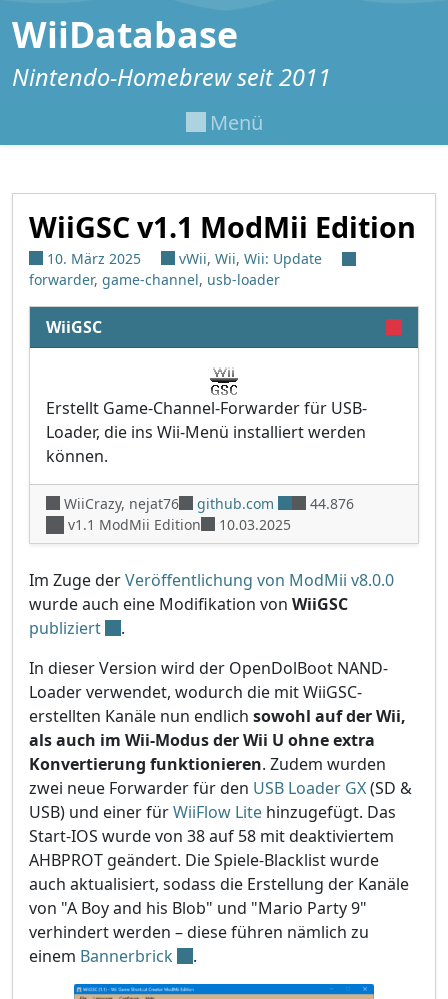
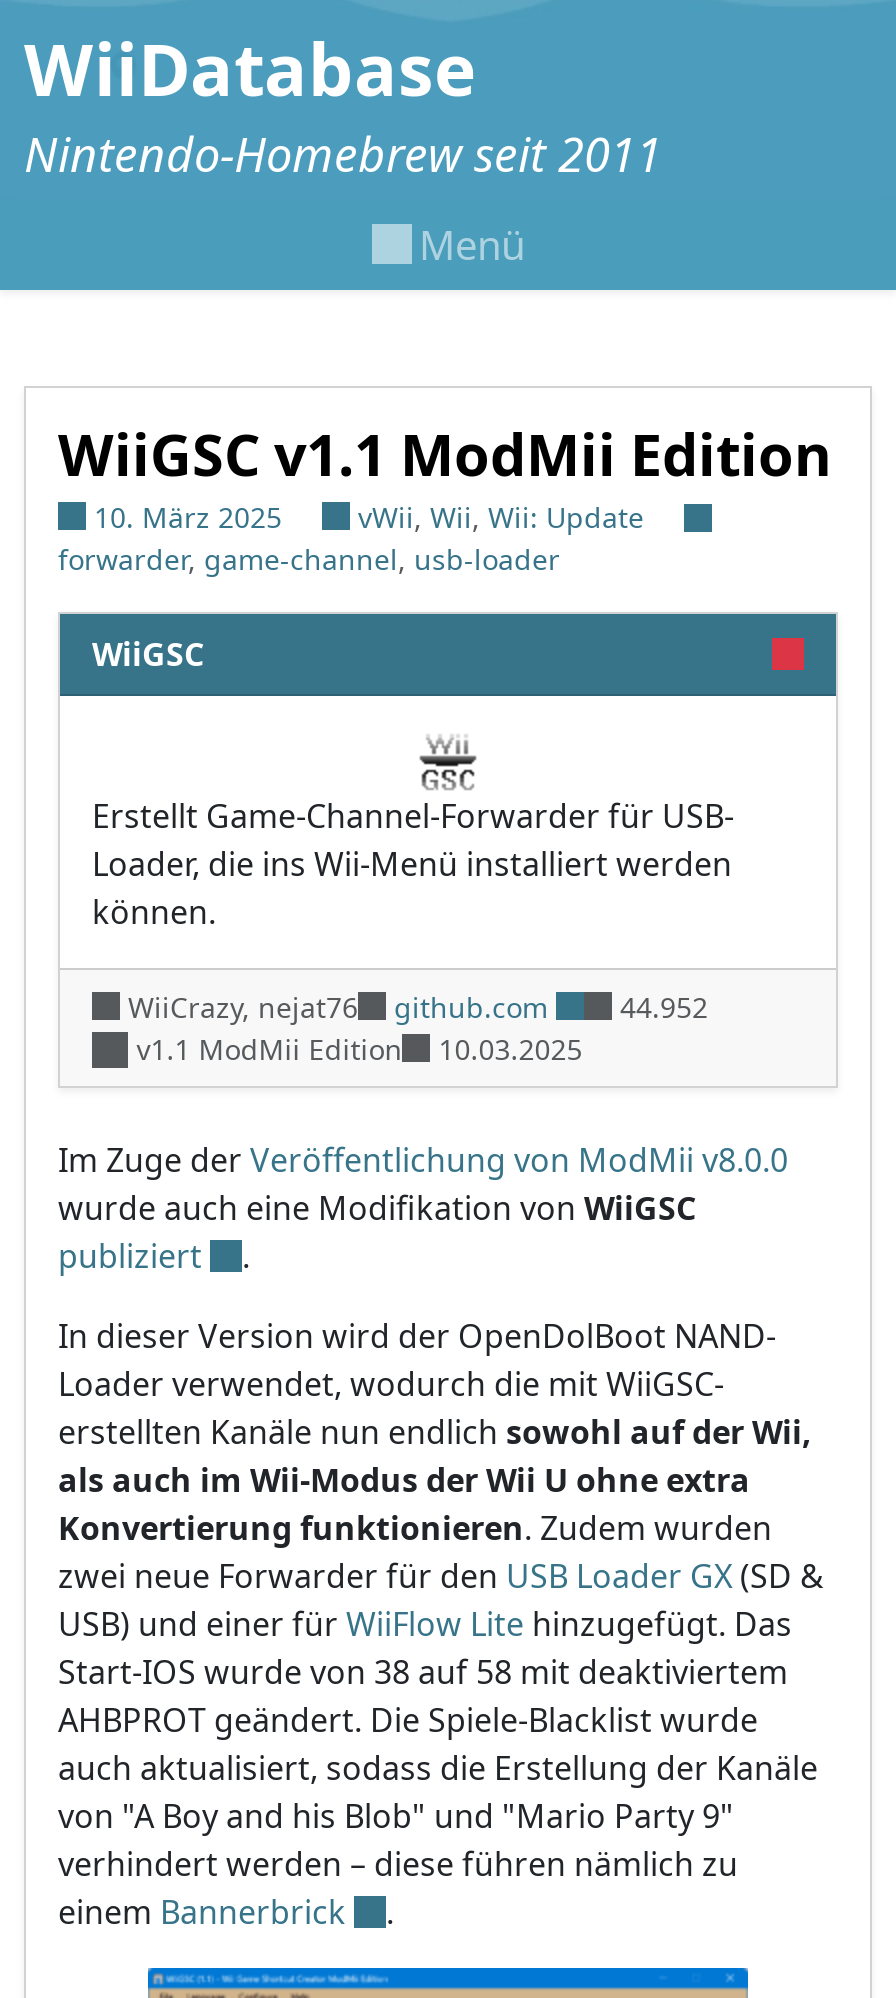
- WiiCrazy, nejat76 github.com 44.876
+ WiiCrazy, nejat76 github.com 44.952
